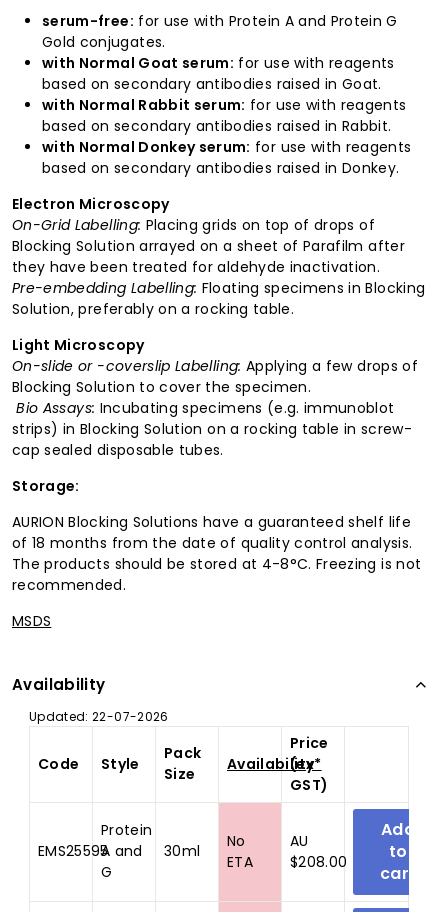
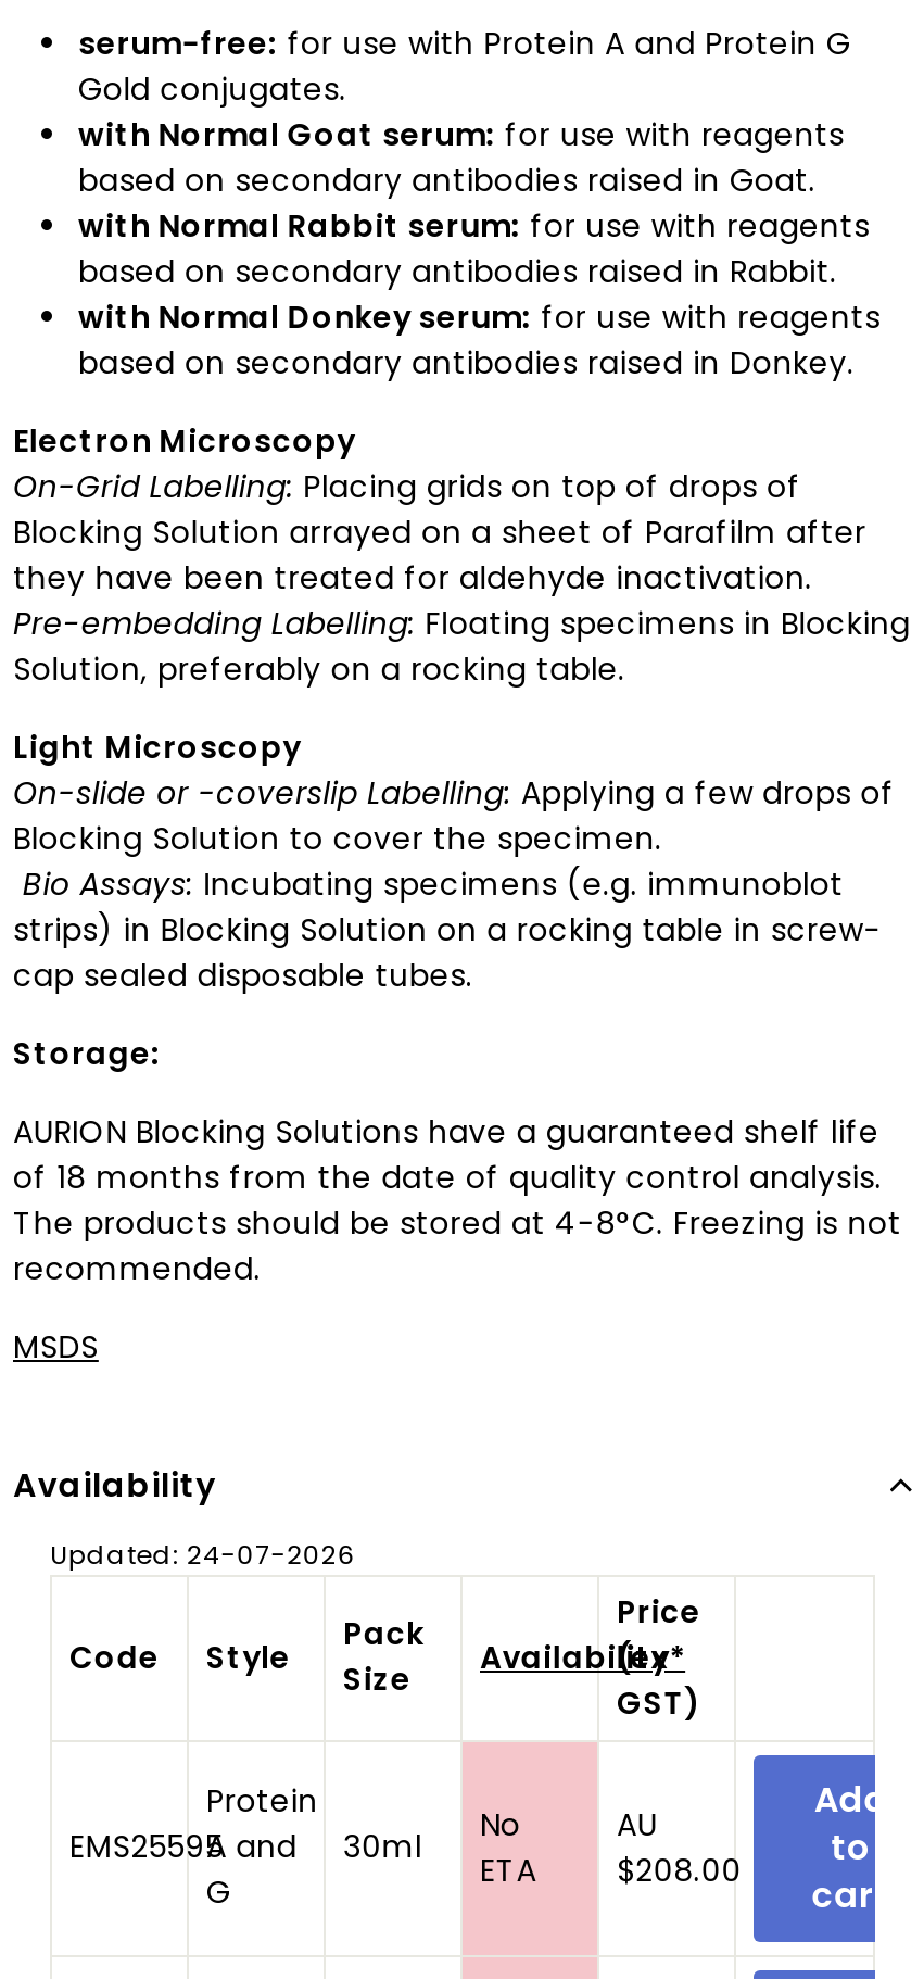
- Updated: 22-07-2026
+ Updated: 24-07-2026
